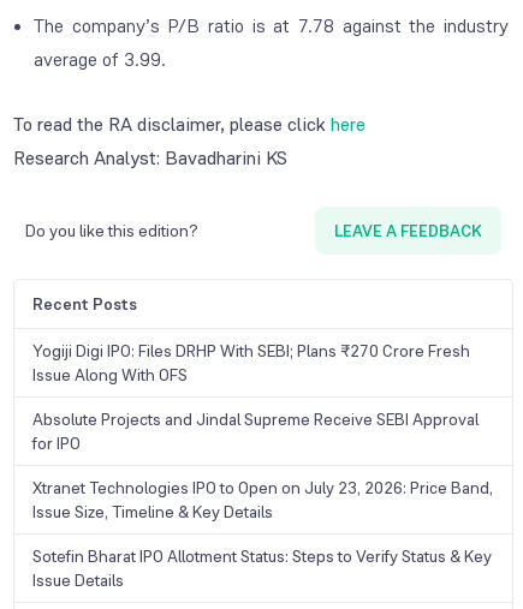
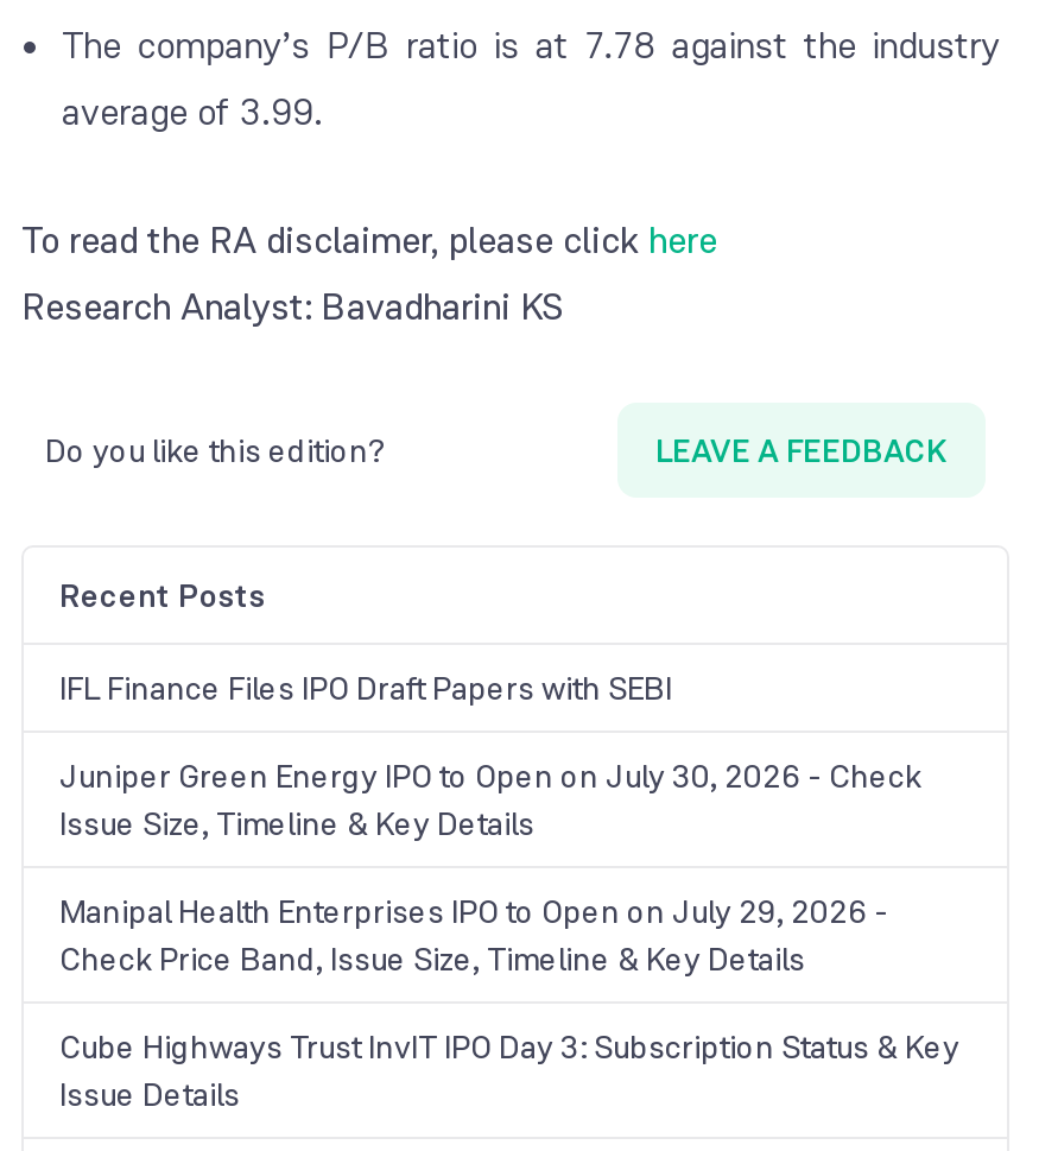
- Yogiji Digi IPO: Files DRHP With SEBI; Plans ₹270 Crore Fresh
- Issue Along With OFS
- Absolute Projects and Jindal Supreme Receive SEBI Approval
- for IPO
- Xtranet Technologies IPO to Open on July 23, 2026: Price Band,
+ IFL Finance Files IPO Draft Papers with SEBI
+ Juniper Green Energy IPO to Open on July 30, 2026 - Check

moved up: Issue Size, Timeline & Key Details

- Sotefin Bharat IPO Allotment Status: Steps to Verify Status & Key
+ Manipal Health Enterprises IPO to Open on July 29, 2026 -
+ Check Price Band, Issue Size, Timeline & Key Details
+ Cube Highways Trust InvIT IPO Day 3: Subscription Status & Key
